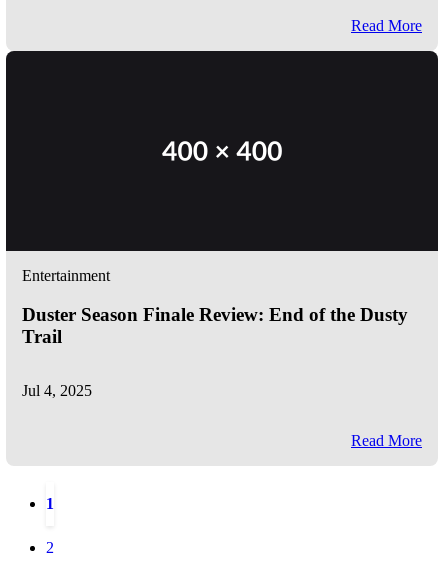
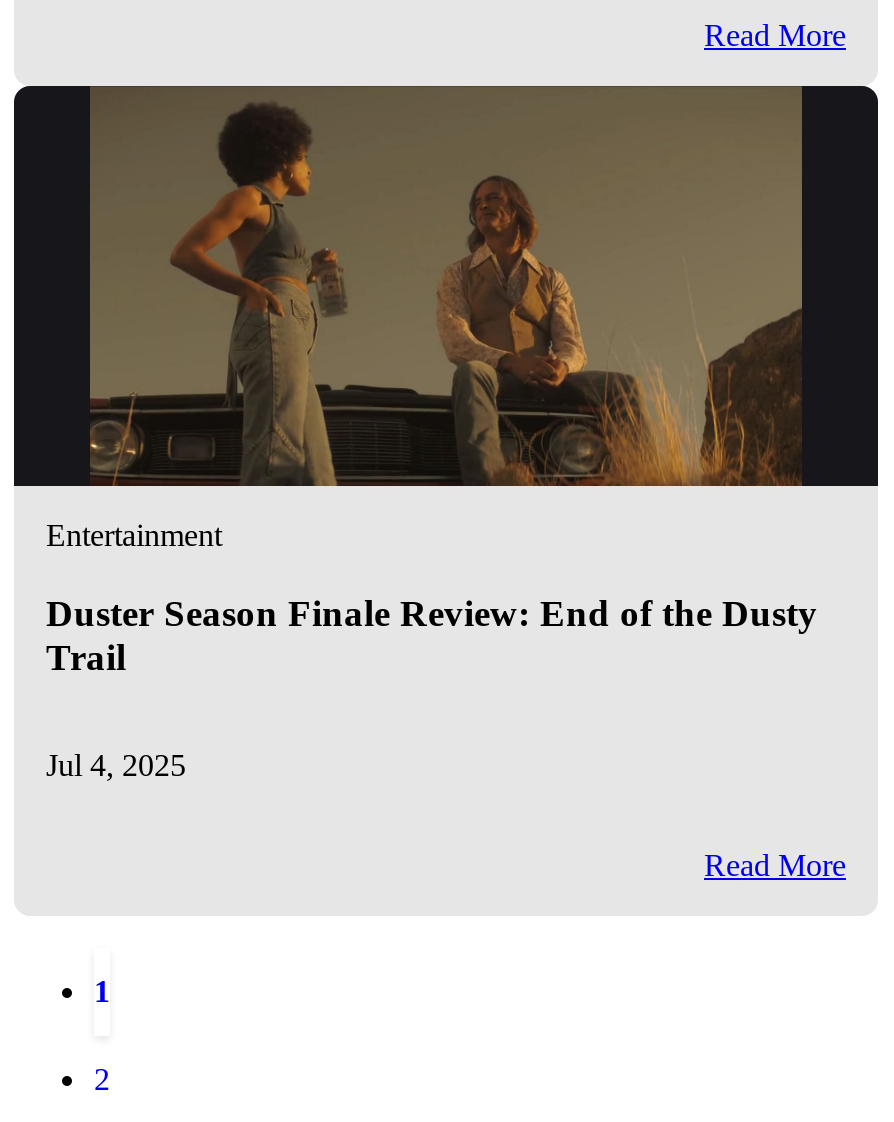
+ [image]
